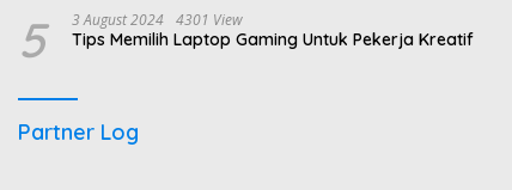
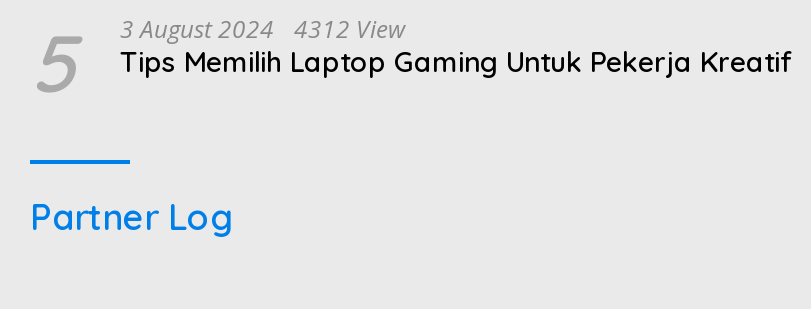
- 5 3 August 2024 4301 View Tips Memilih Laptop Gaming Untuk Pekerja Kreatif
+ 5 3 August 2024 4312 View Tips Memilih Laptop Gaming Untuk Pekerja Kreatif
